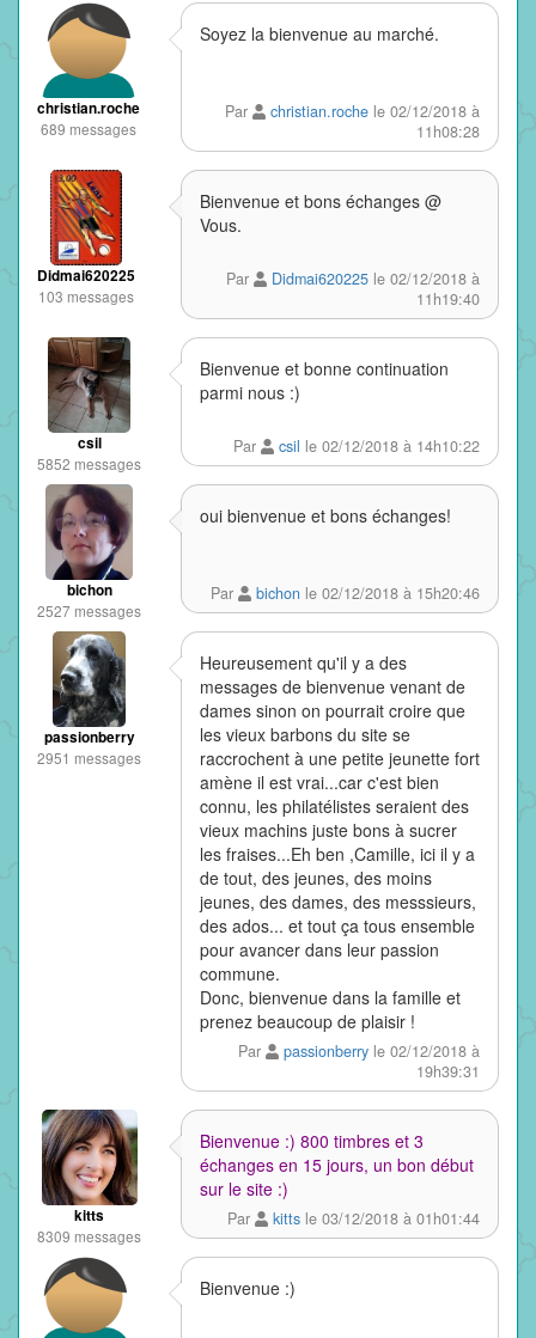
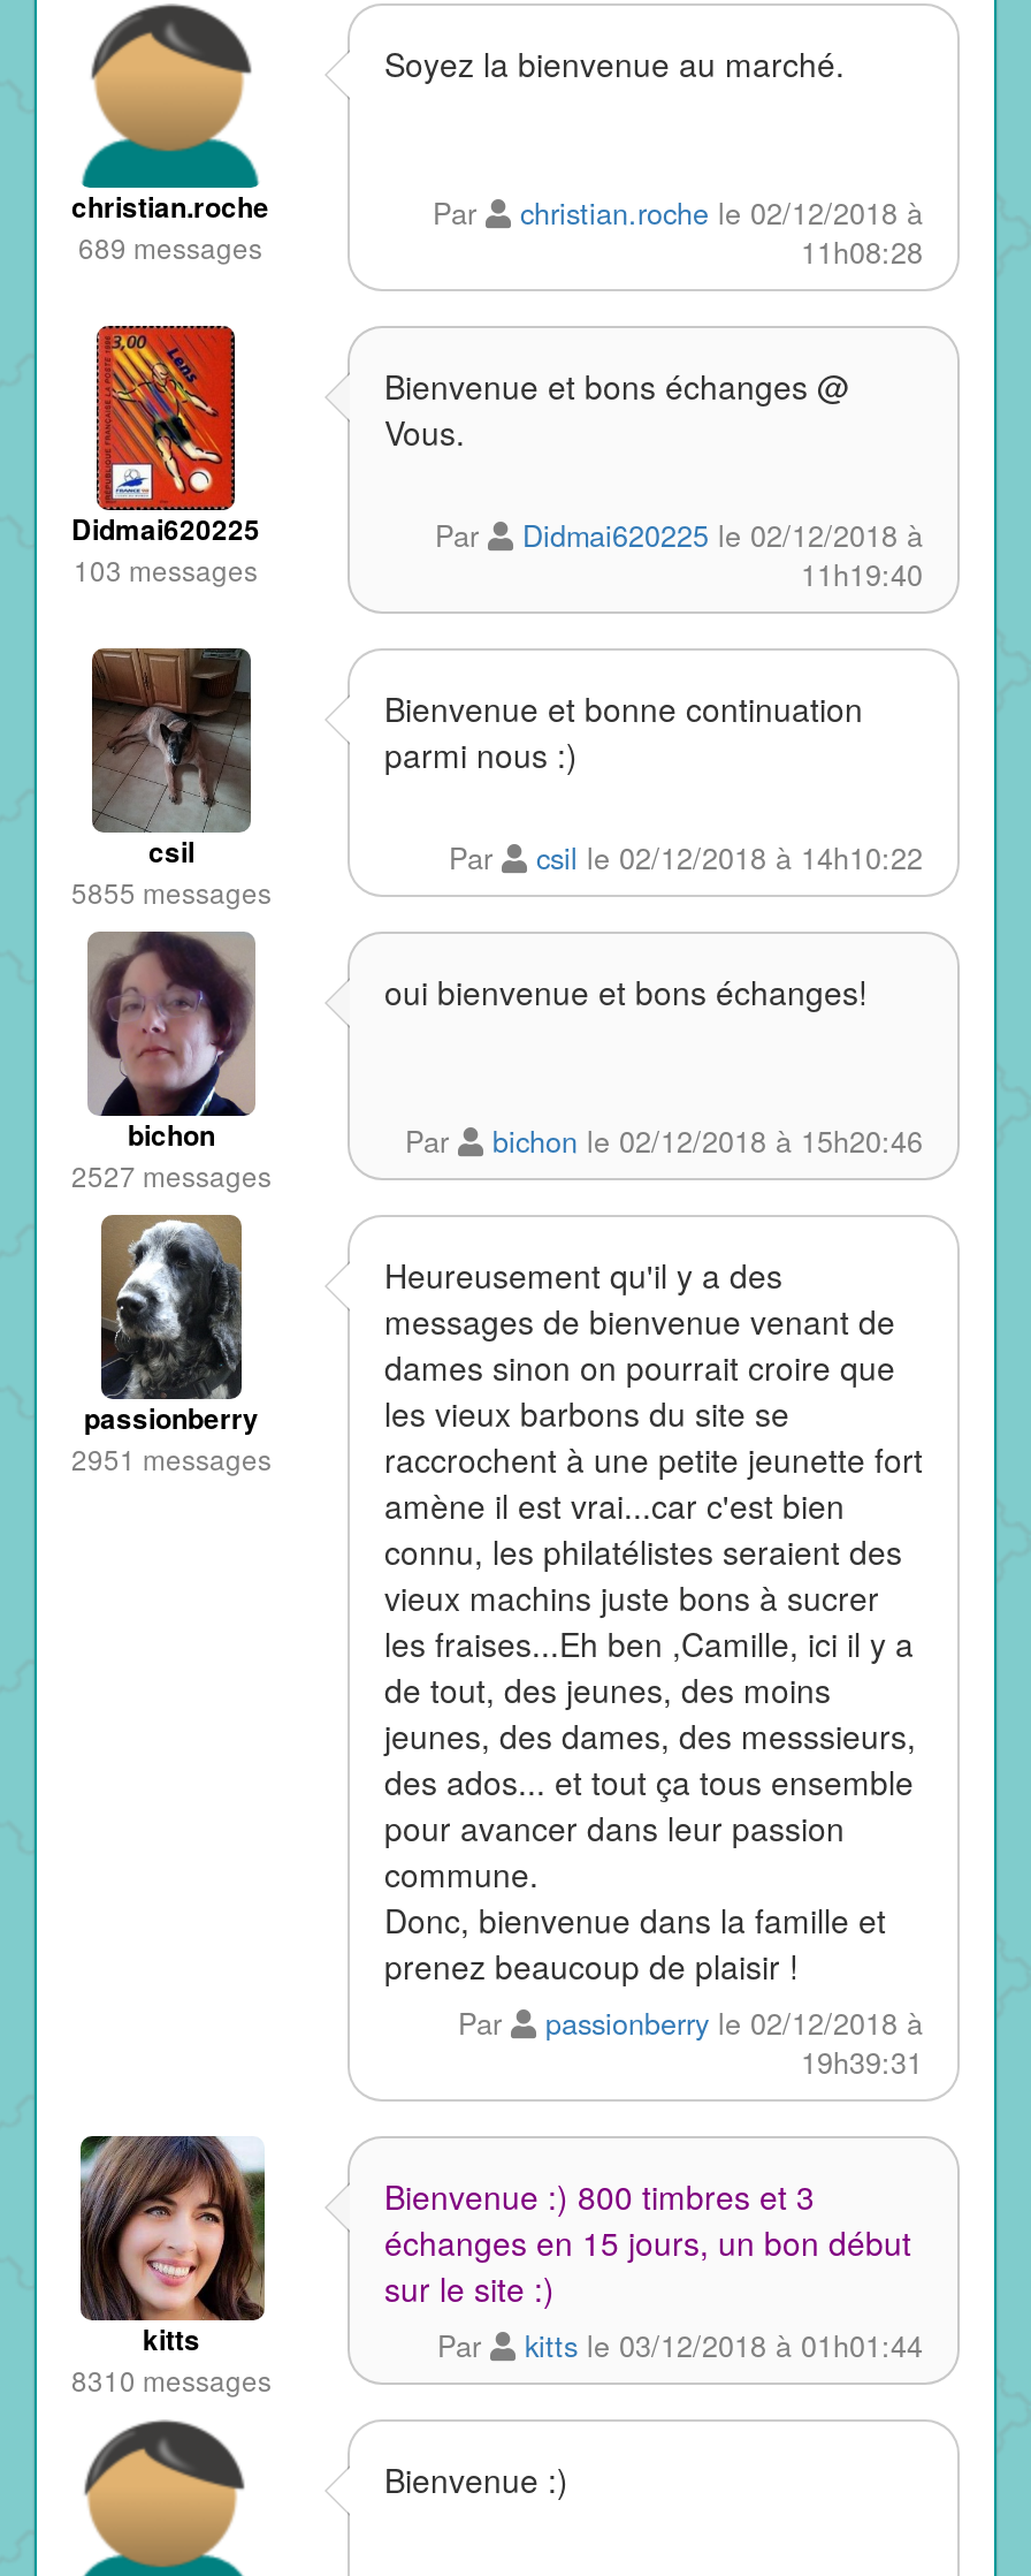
- 5852 messages
+ 5855 messages

- 8309 messages
+ 8310 messages
